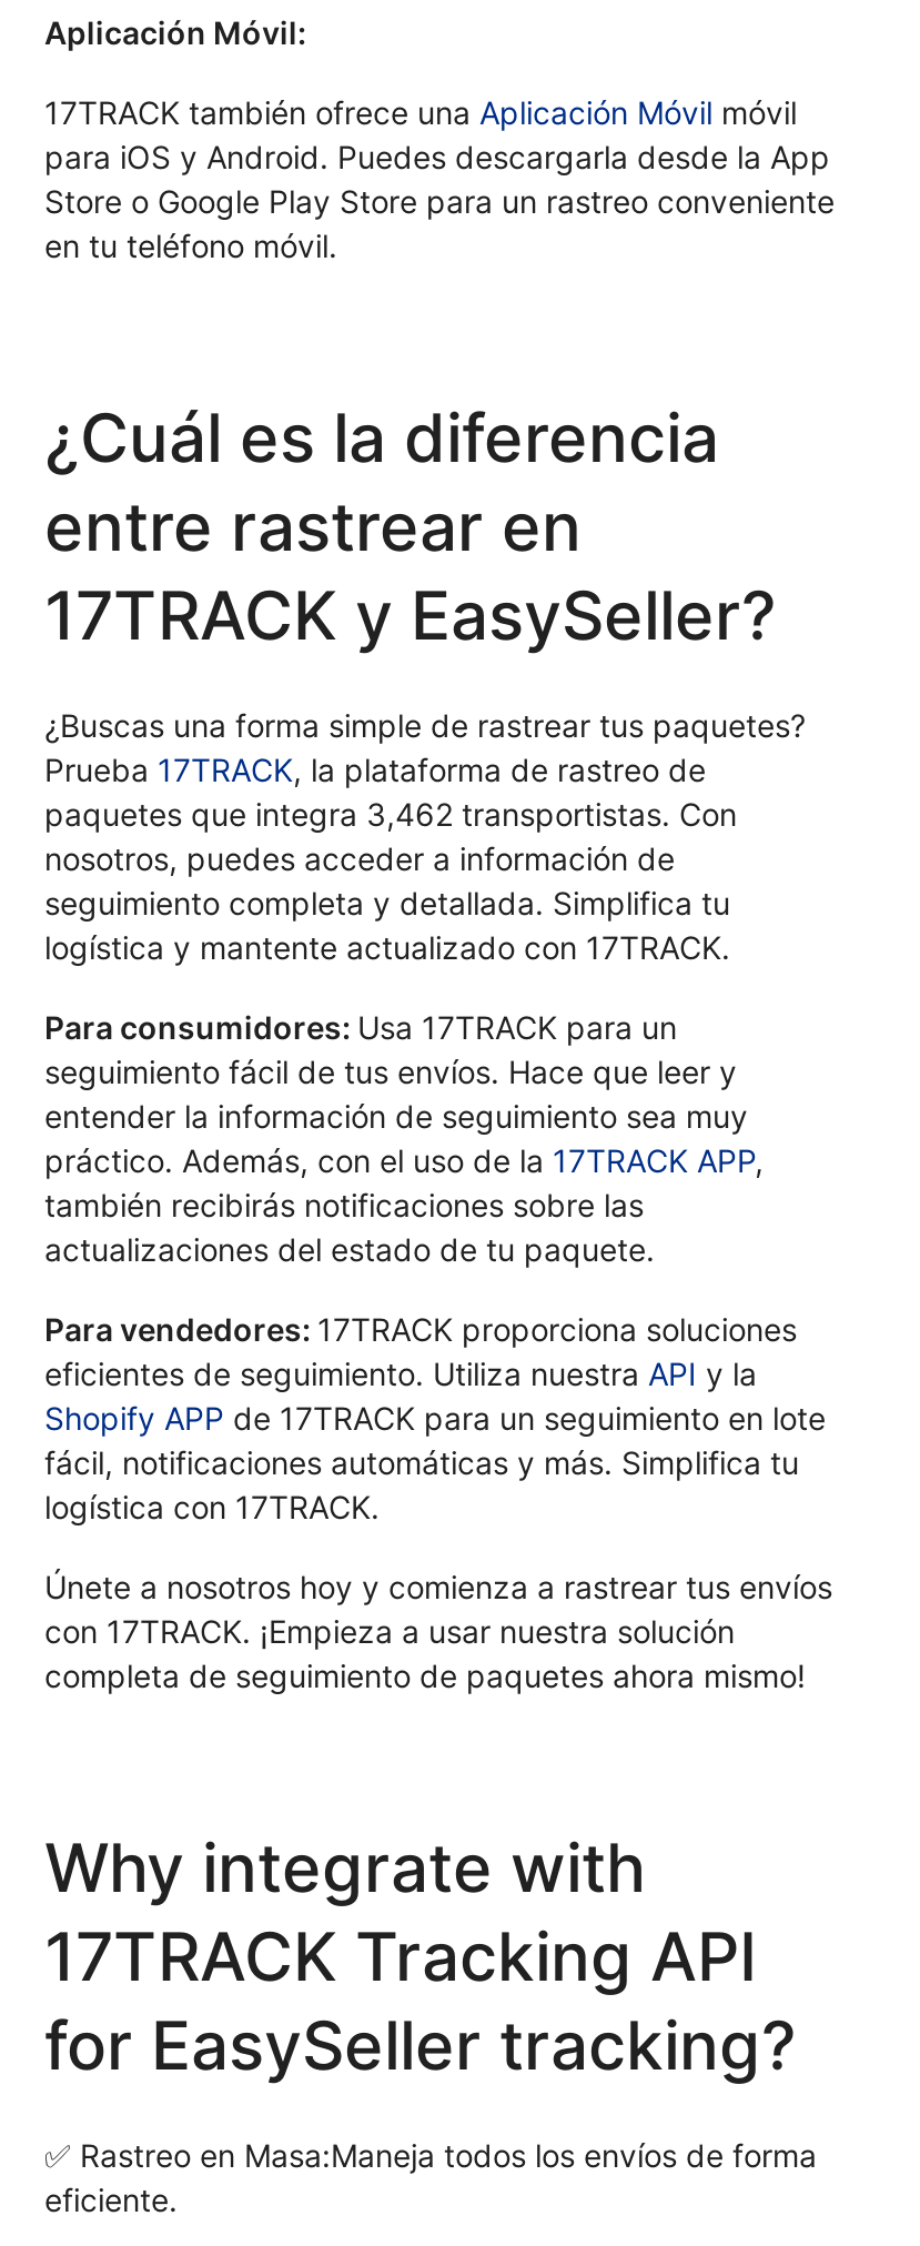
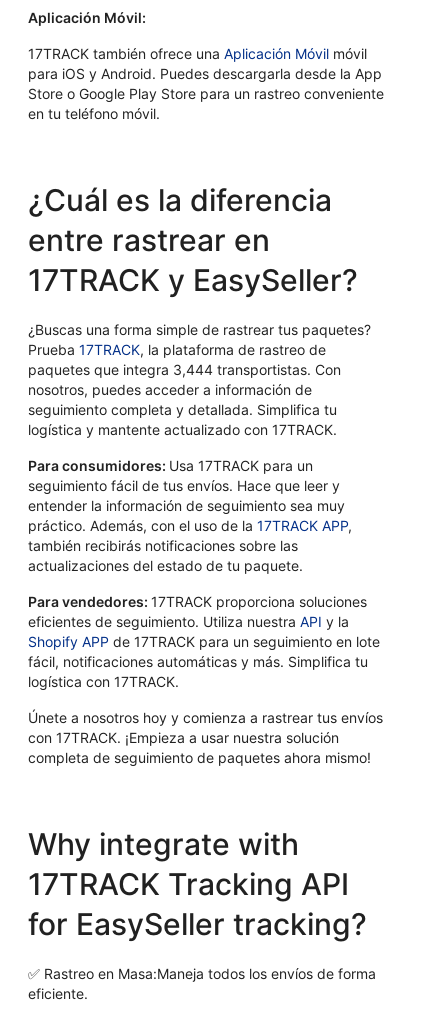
- paquetes que integra 3,462 transportistas. Con
+ paquetes que integra 3,444 transportistas. Con
